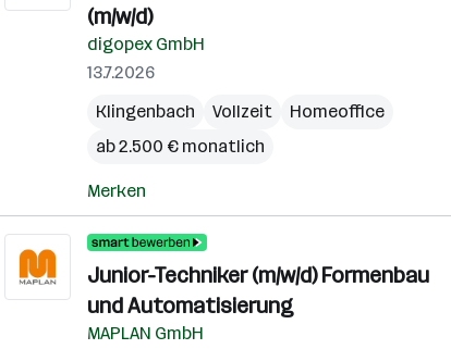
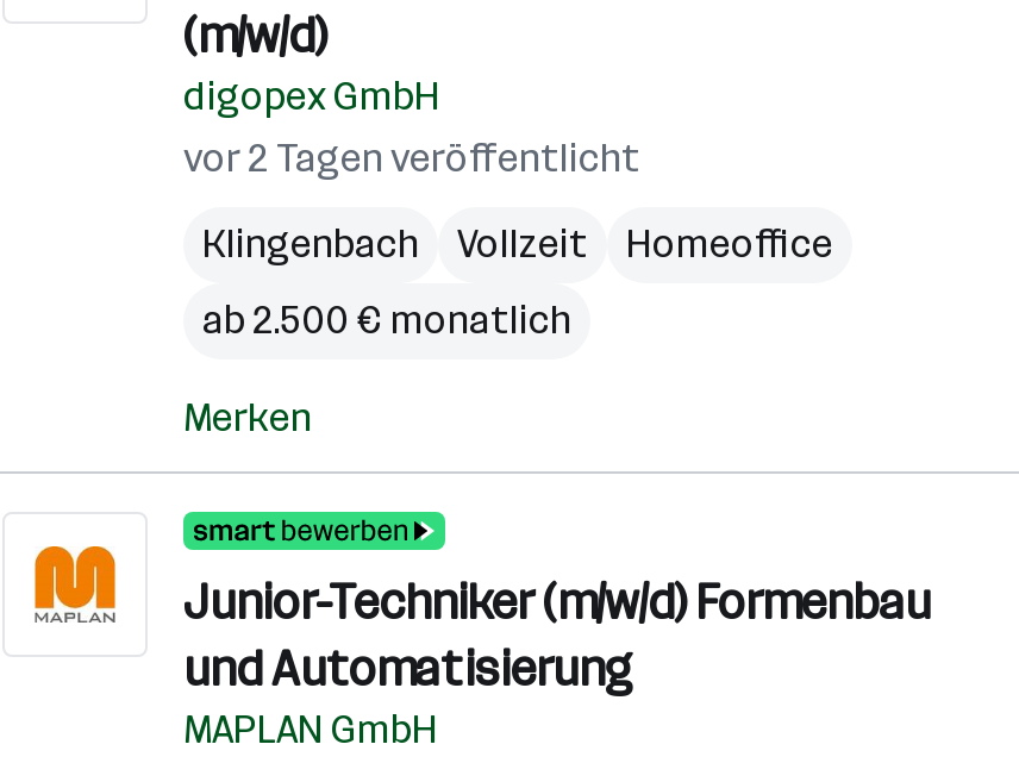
- 13.7.2026
+ vor 2 Tagen veröffentlicht
